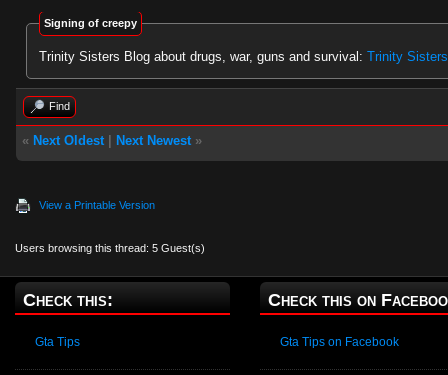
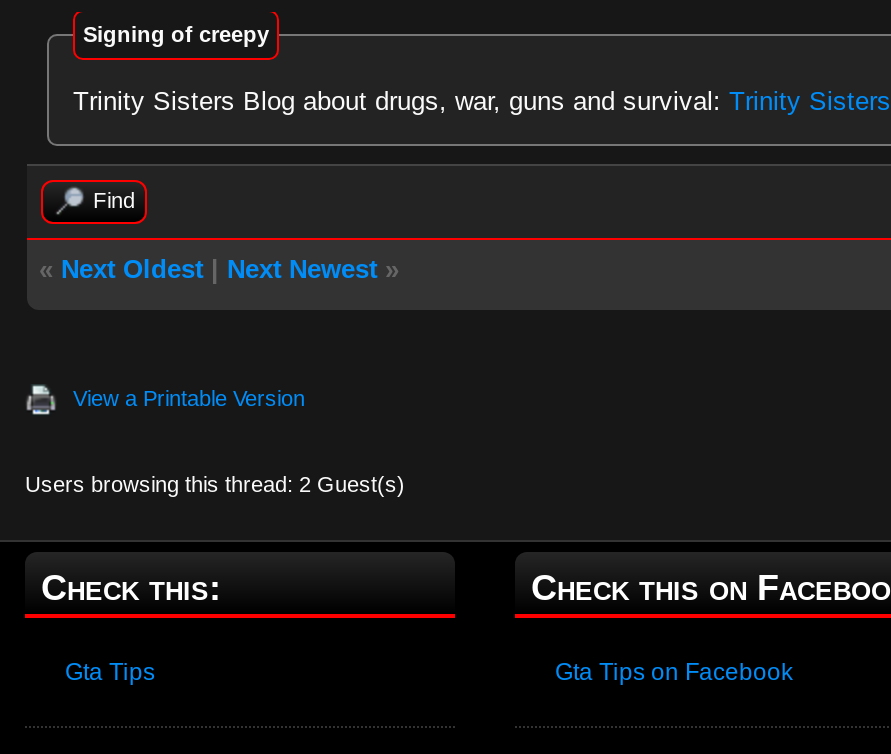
- Users browsing this thread: 5 Guest(s)
+ Users browsing this thread: 2 Guest(s)
